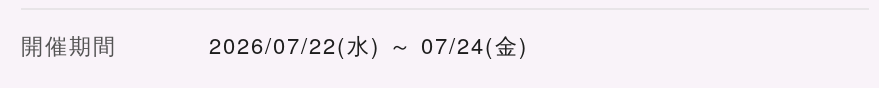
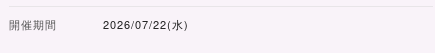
- 2026/07/22(水) ～ 07/24(金)
+ 2026/07/22(水)
